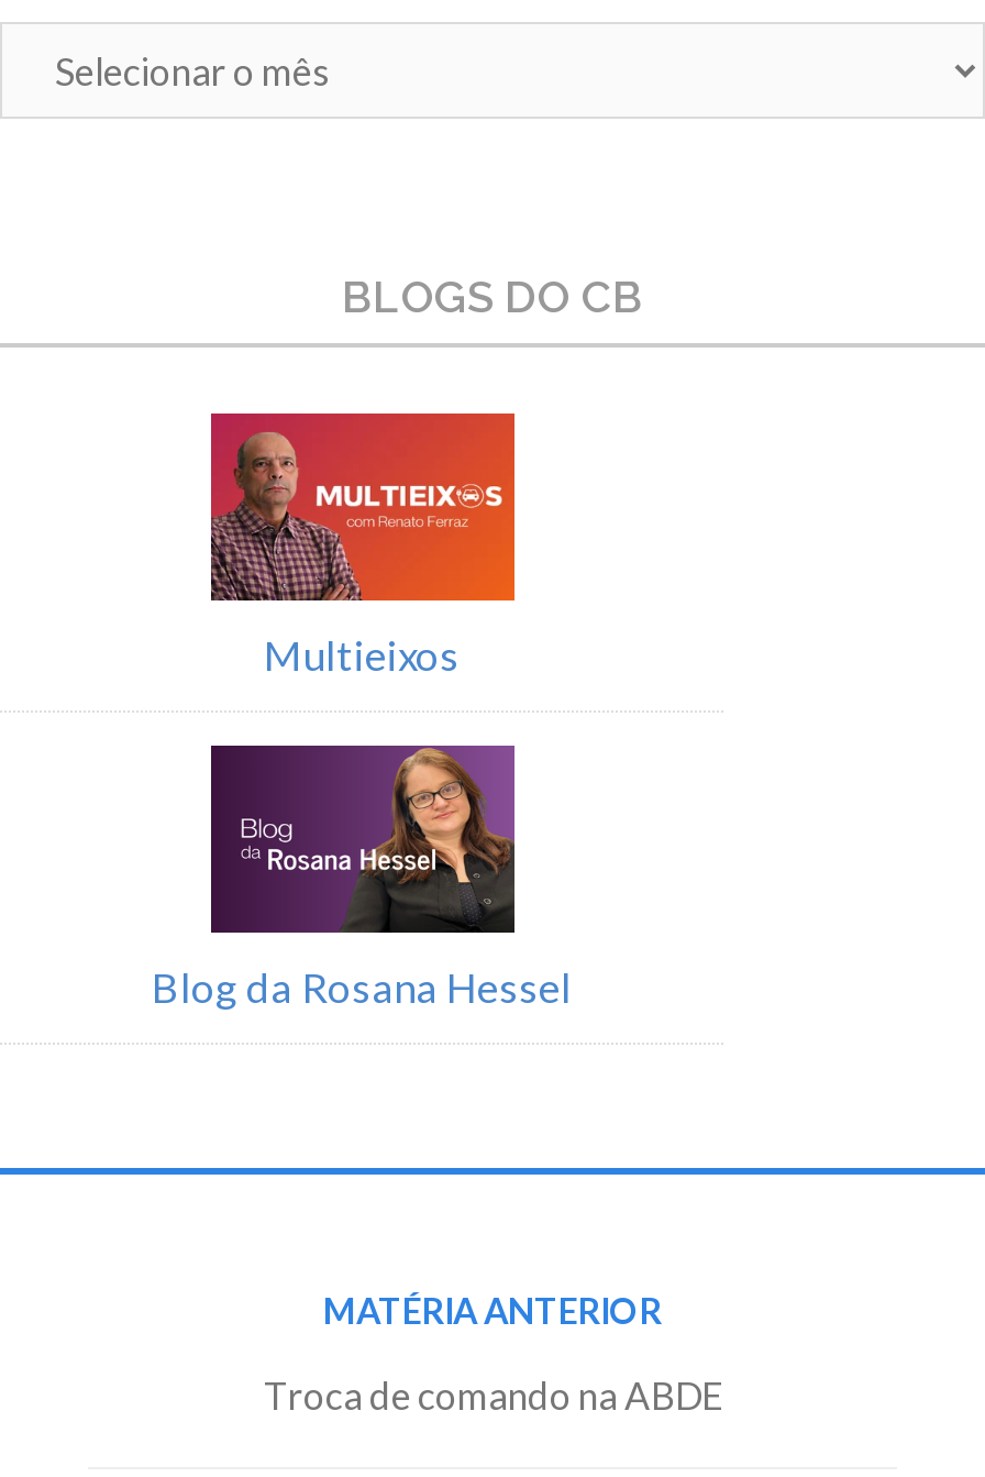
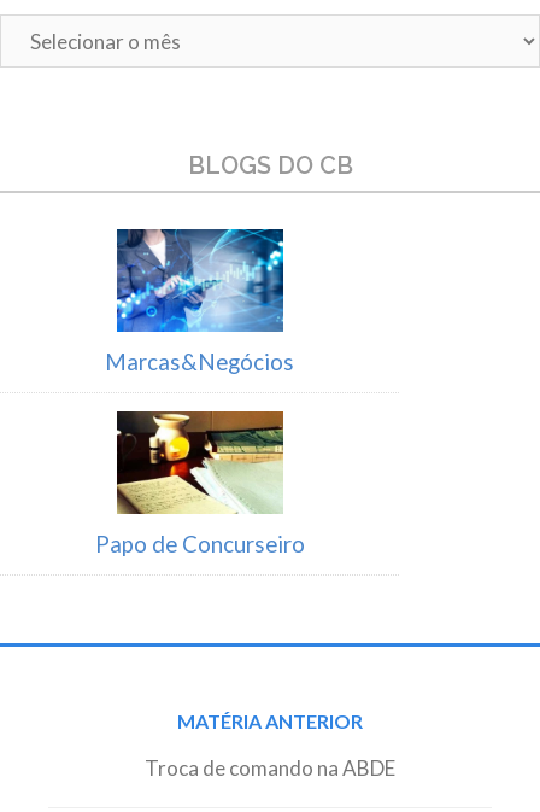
- [image]
- Multieixos
+ [image]
+ Marcas&Negócios

- [image]
- Blog da Rosana Hessel
+ [image]
+ Papo de Concurseiro
